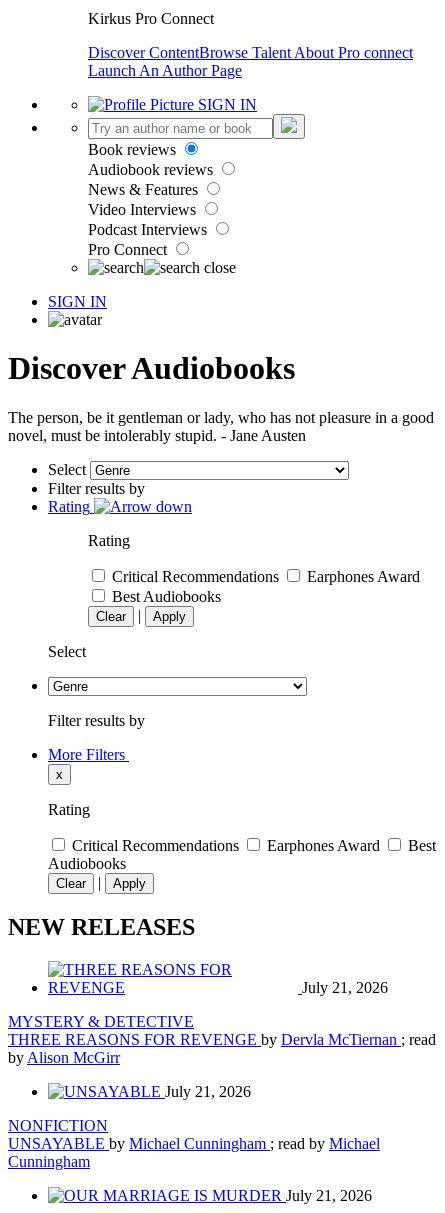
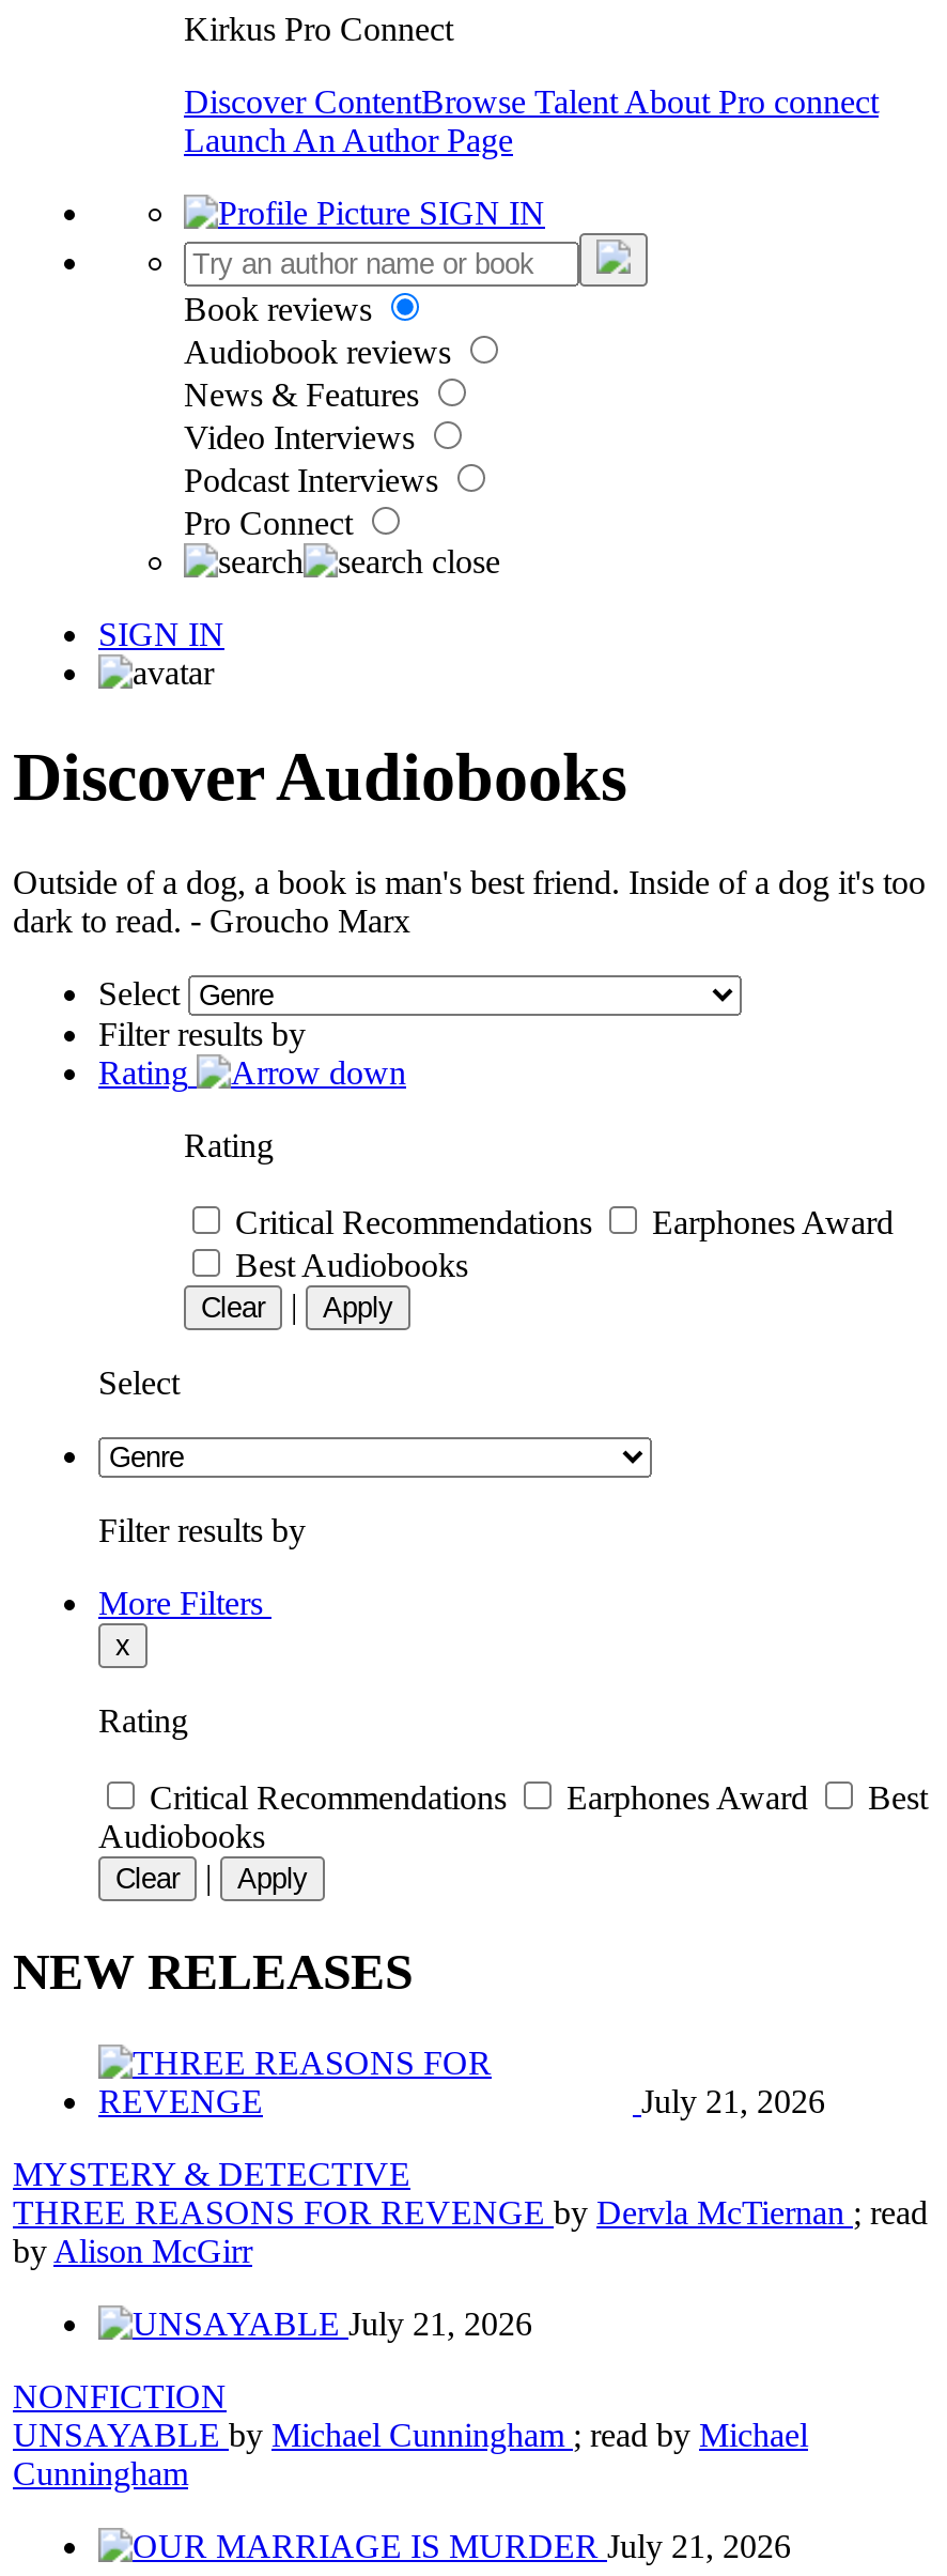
- The person, be it gentleman or lady, who has not pleasure in a good
- novel, must be intolerably stupid. - Jane Austen
+ Outside of a dog, a book is man's best friend. Inside of a dog it's too
+ dark to read. - Groucho Marx
